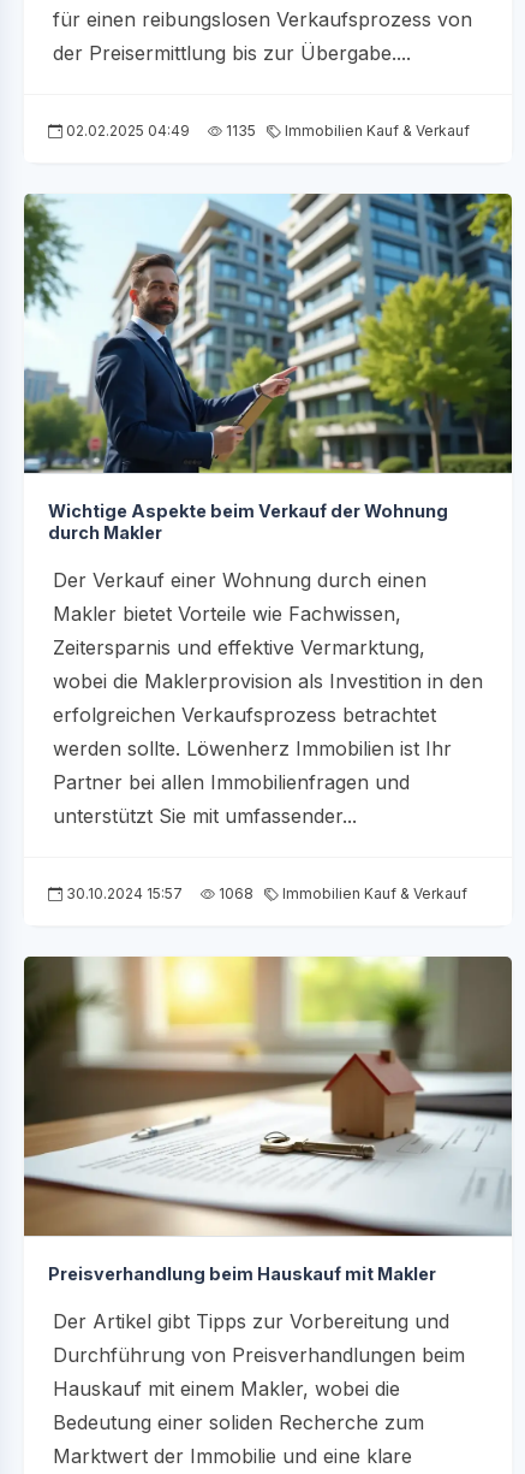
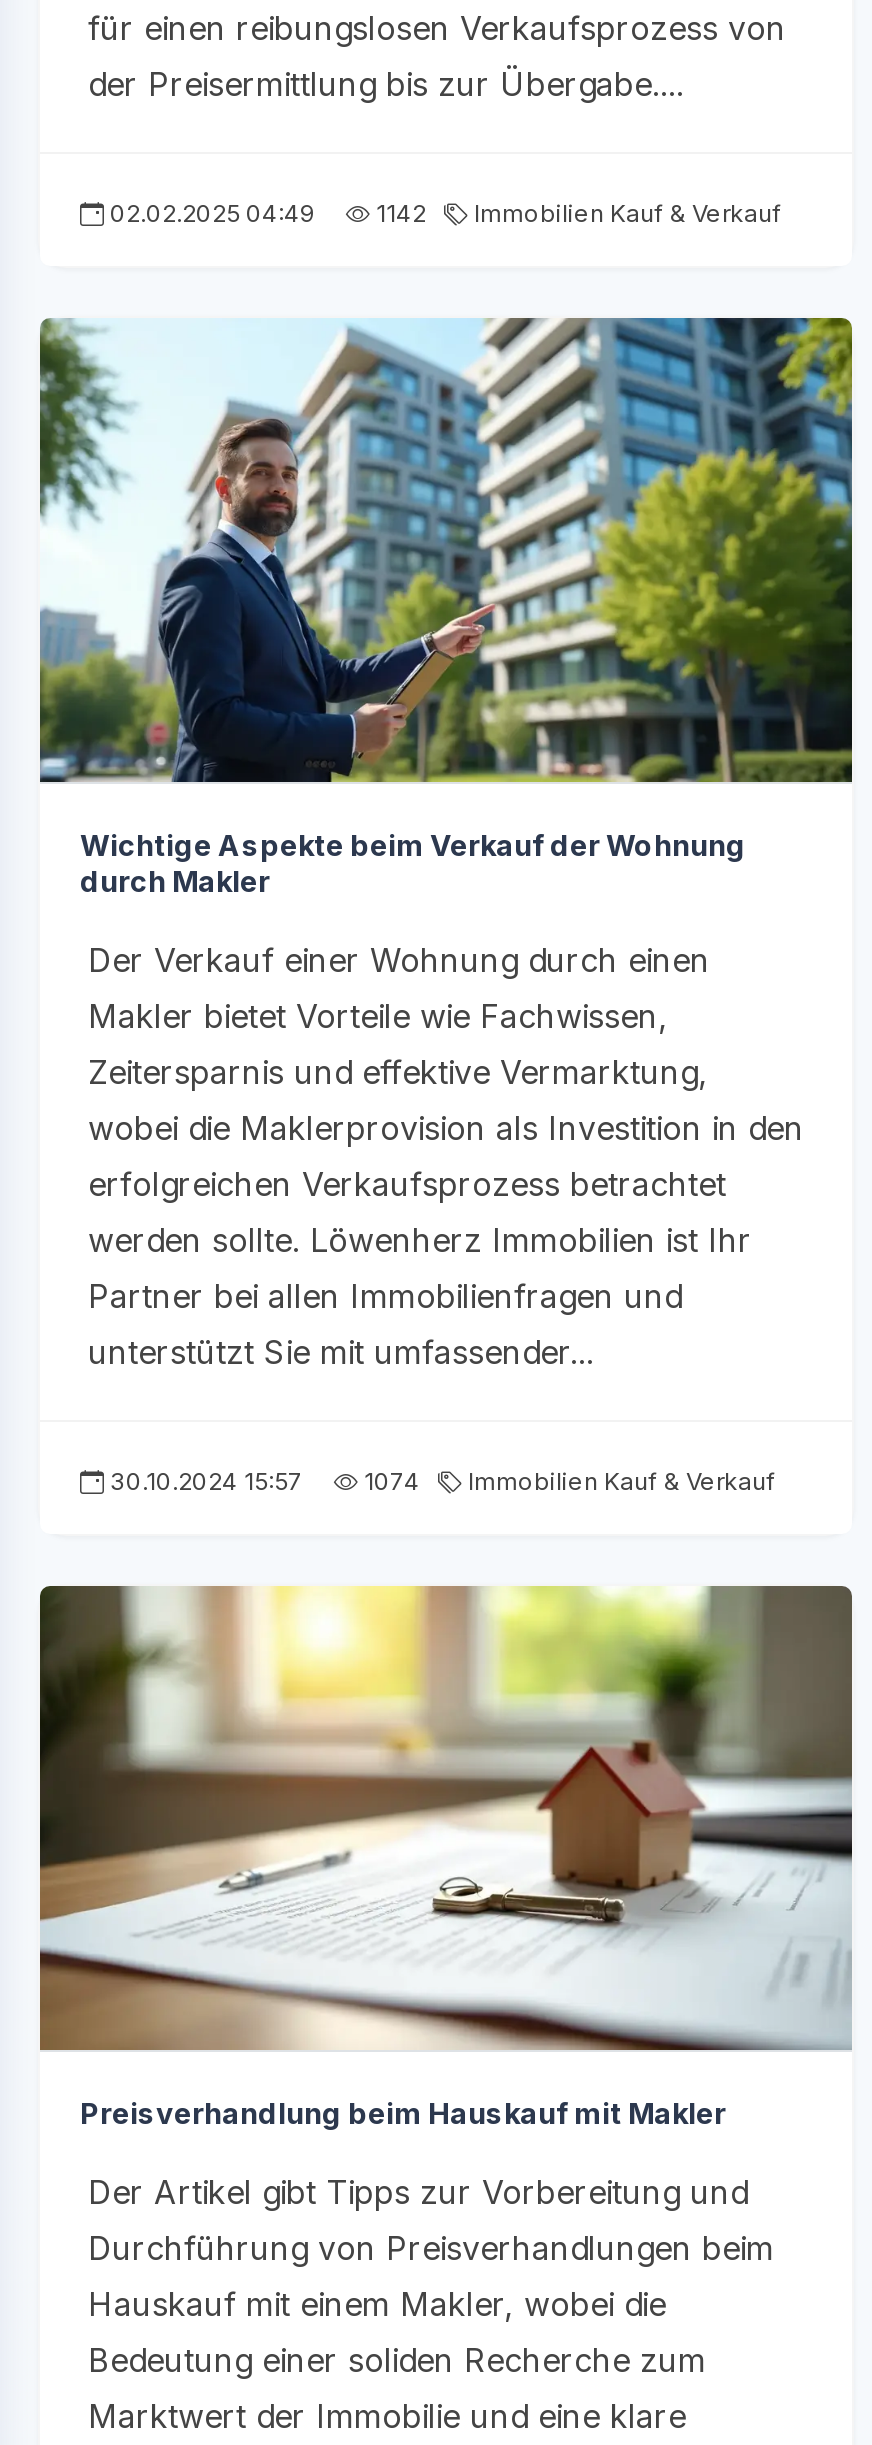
- 02.02.2025 04:49 1135 Immobilien Kauf & Verkauf
+ 02.02.2025 04:49 1142 Immobilien Kauf & Verkauf

- 30.10.2024 15:57 1068 Immobilien Kauf & Verkauf
+ 30.10.2024 15:57 1074 Immobilien Kauf & Verkauf
